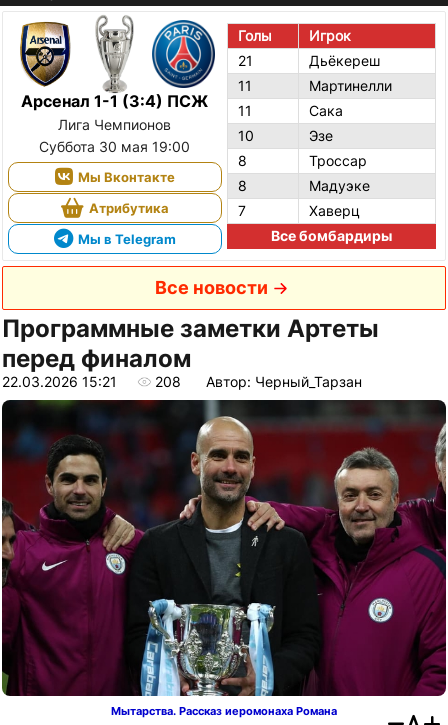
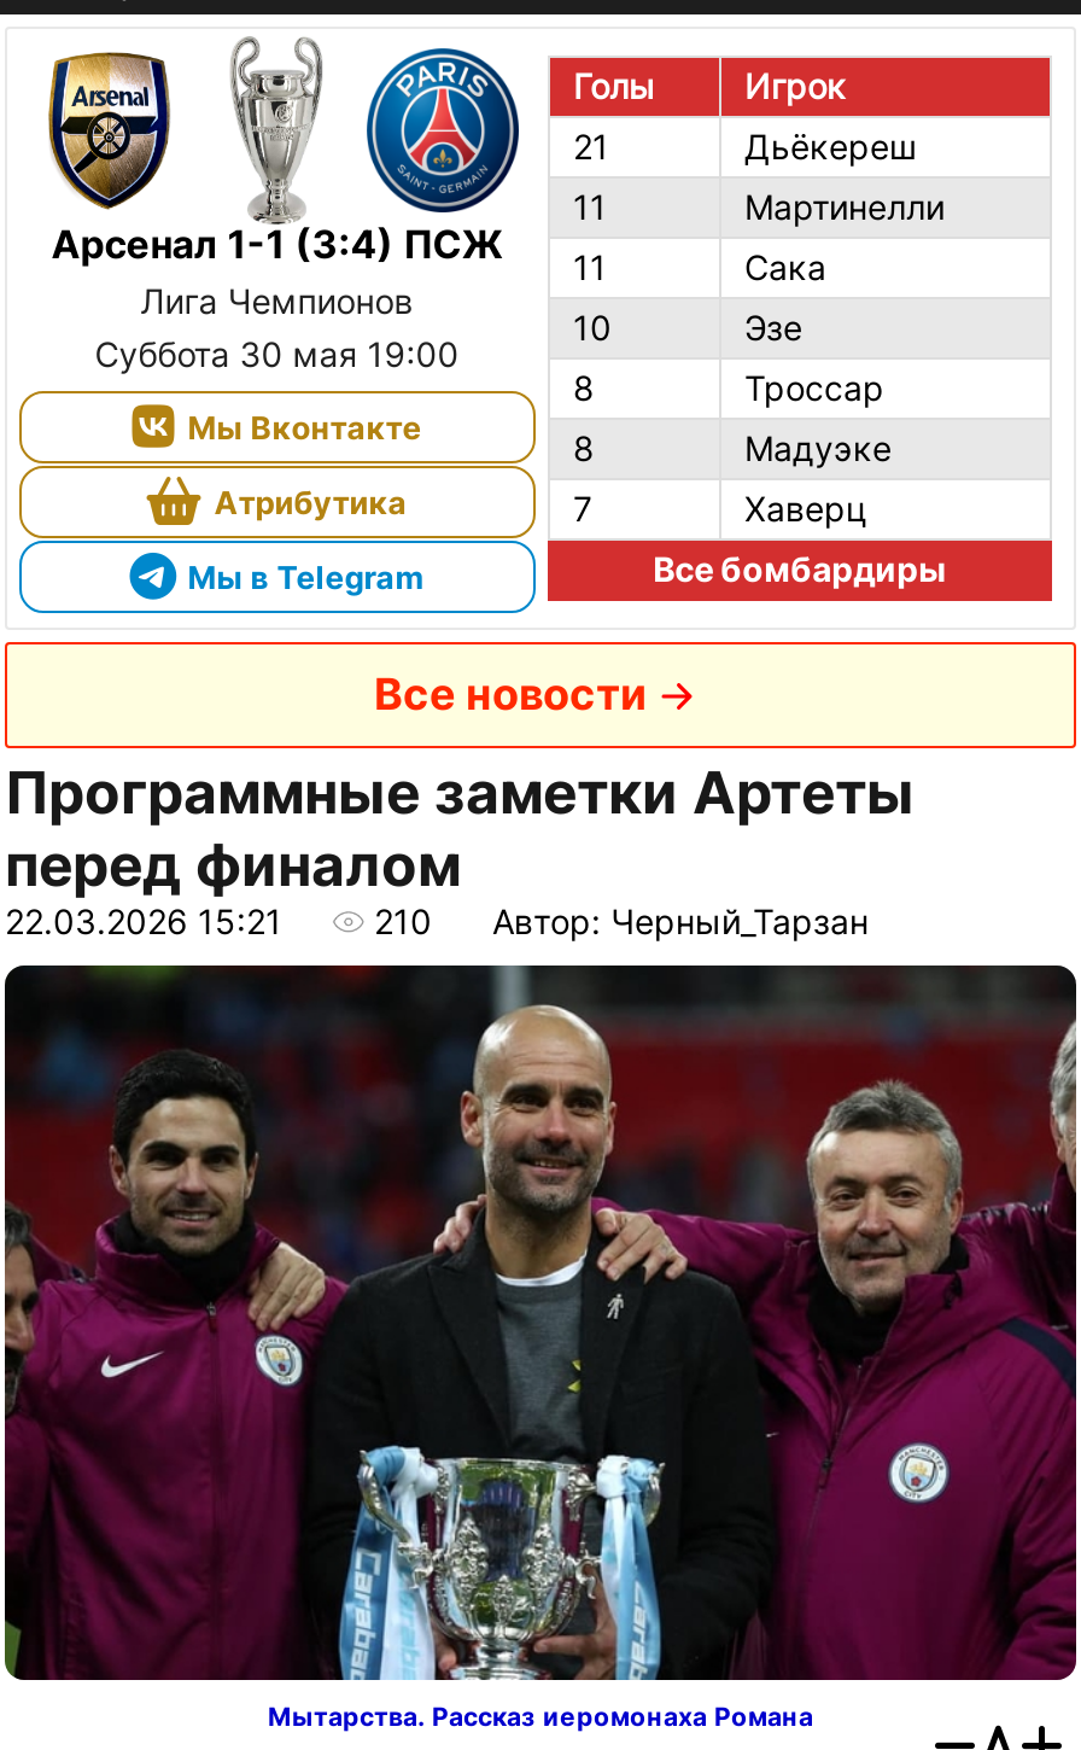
- 208 Автор: Черный_Тарзан
+ 210 Автор: Черный_Тарзан
